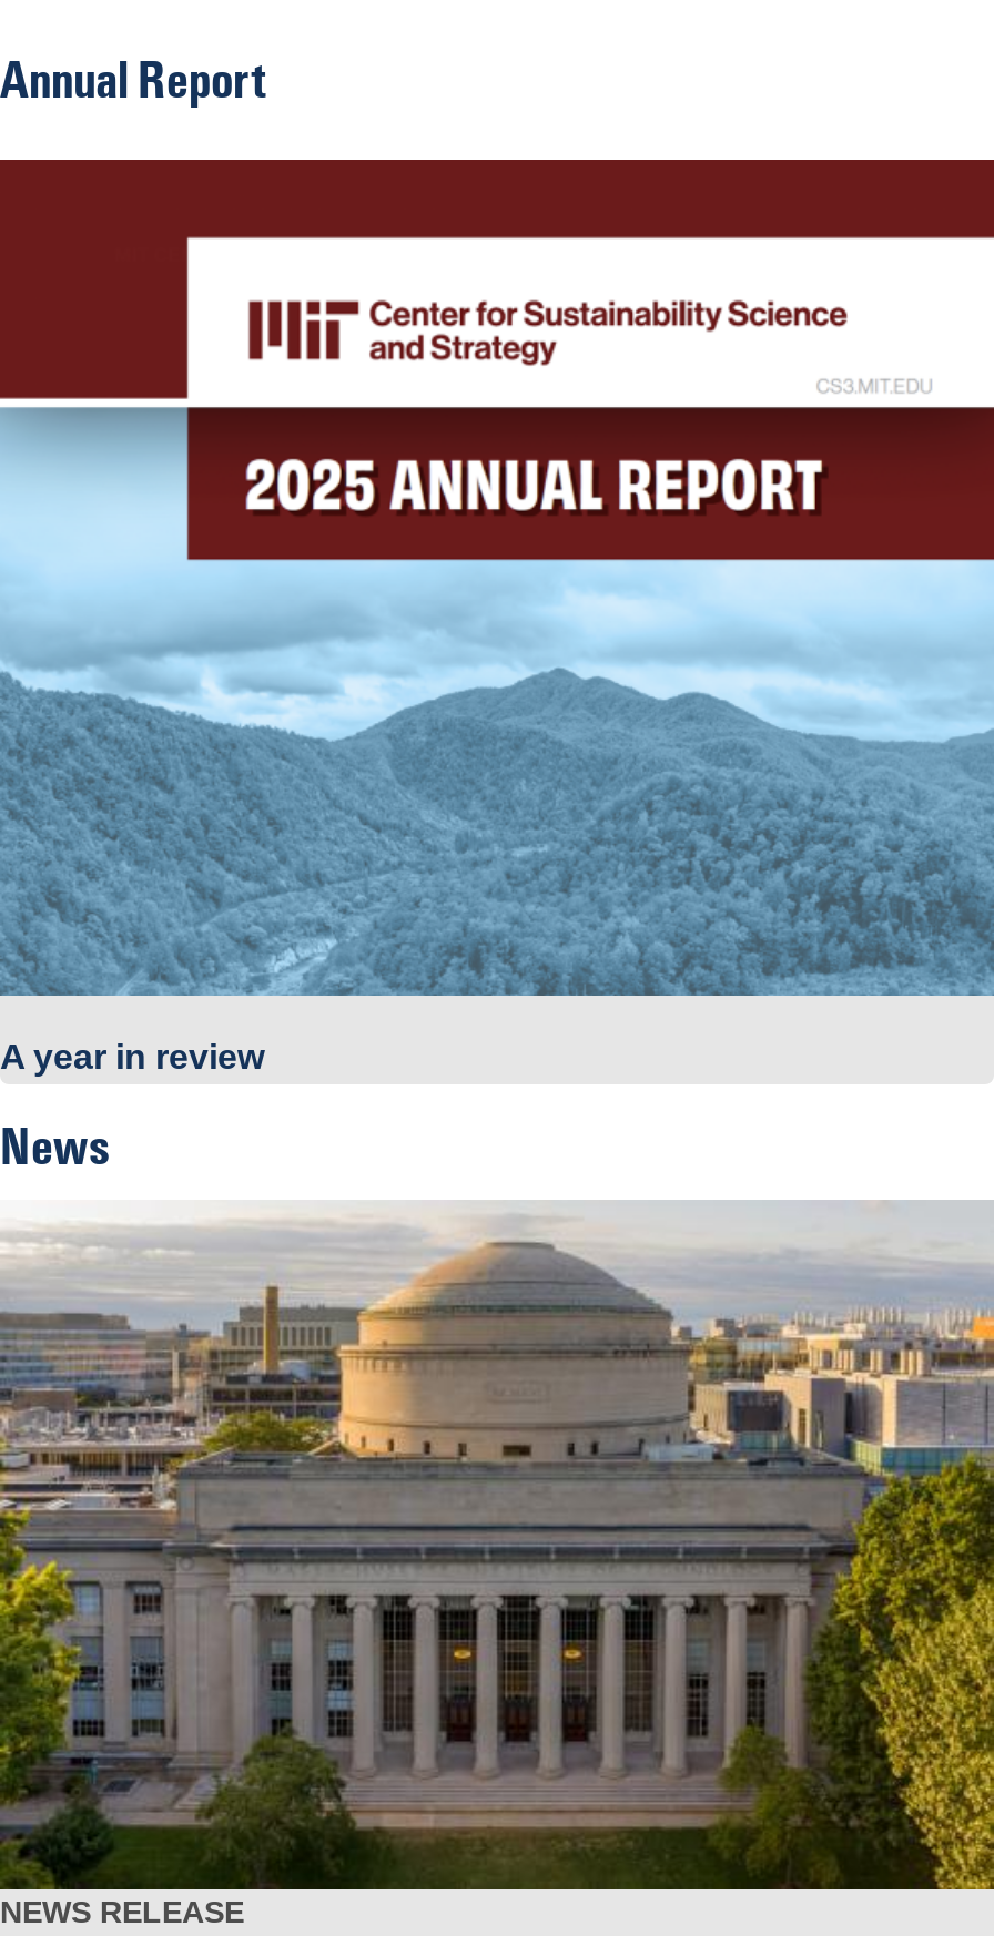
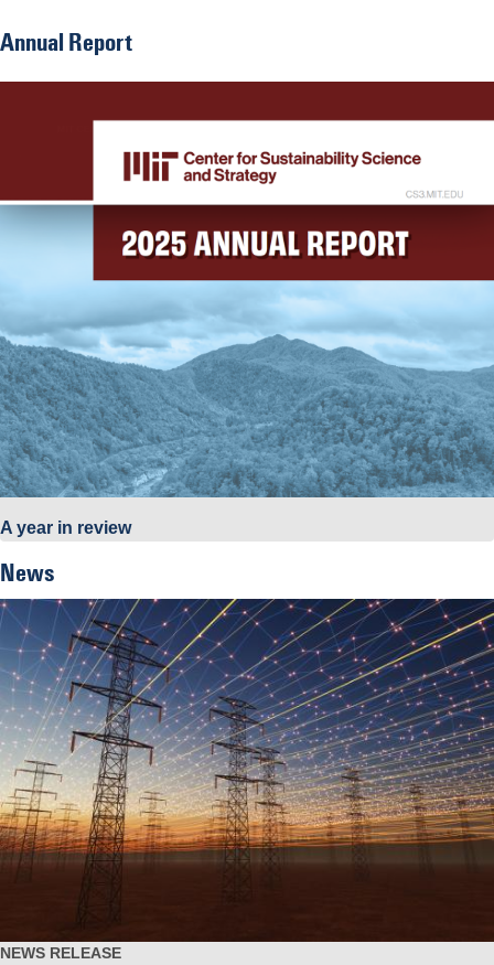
- [image]
+ [image]
